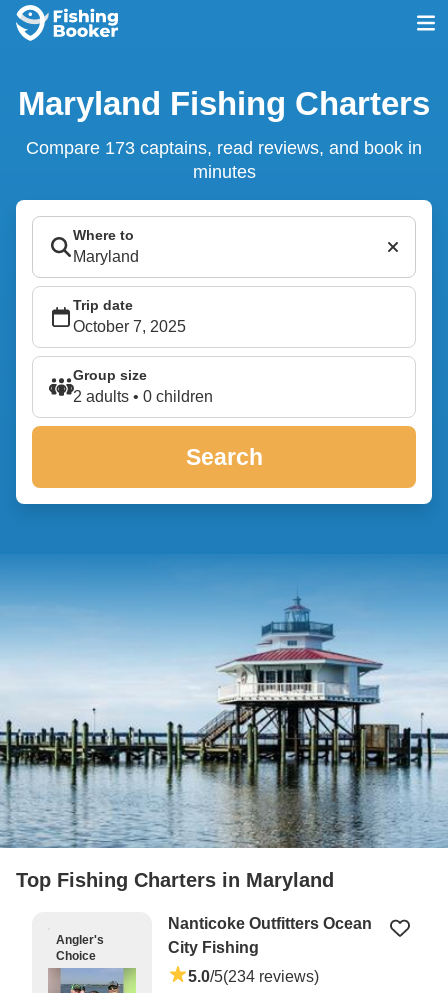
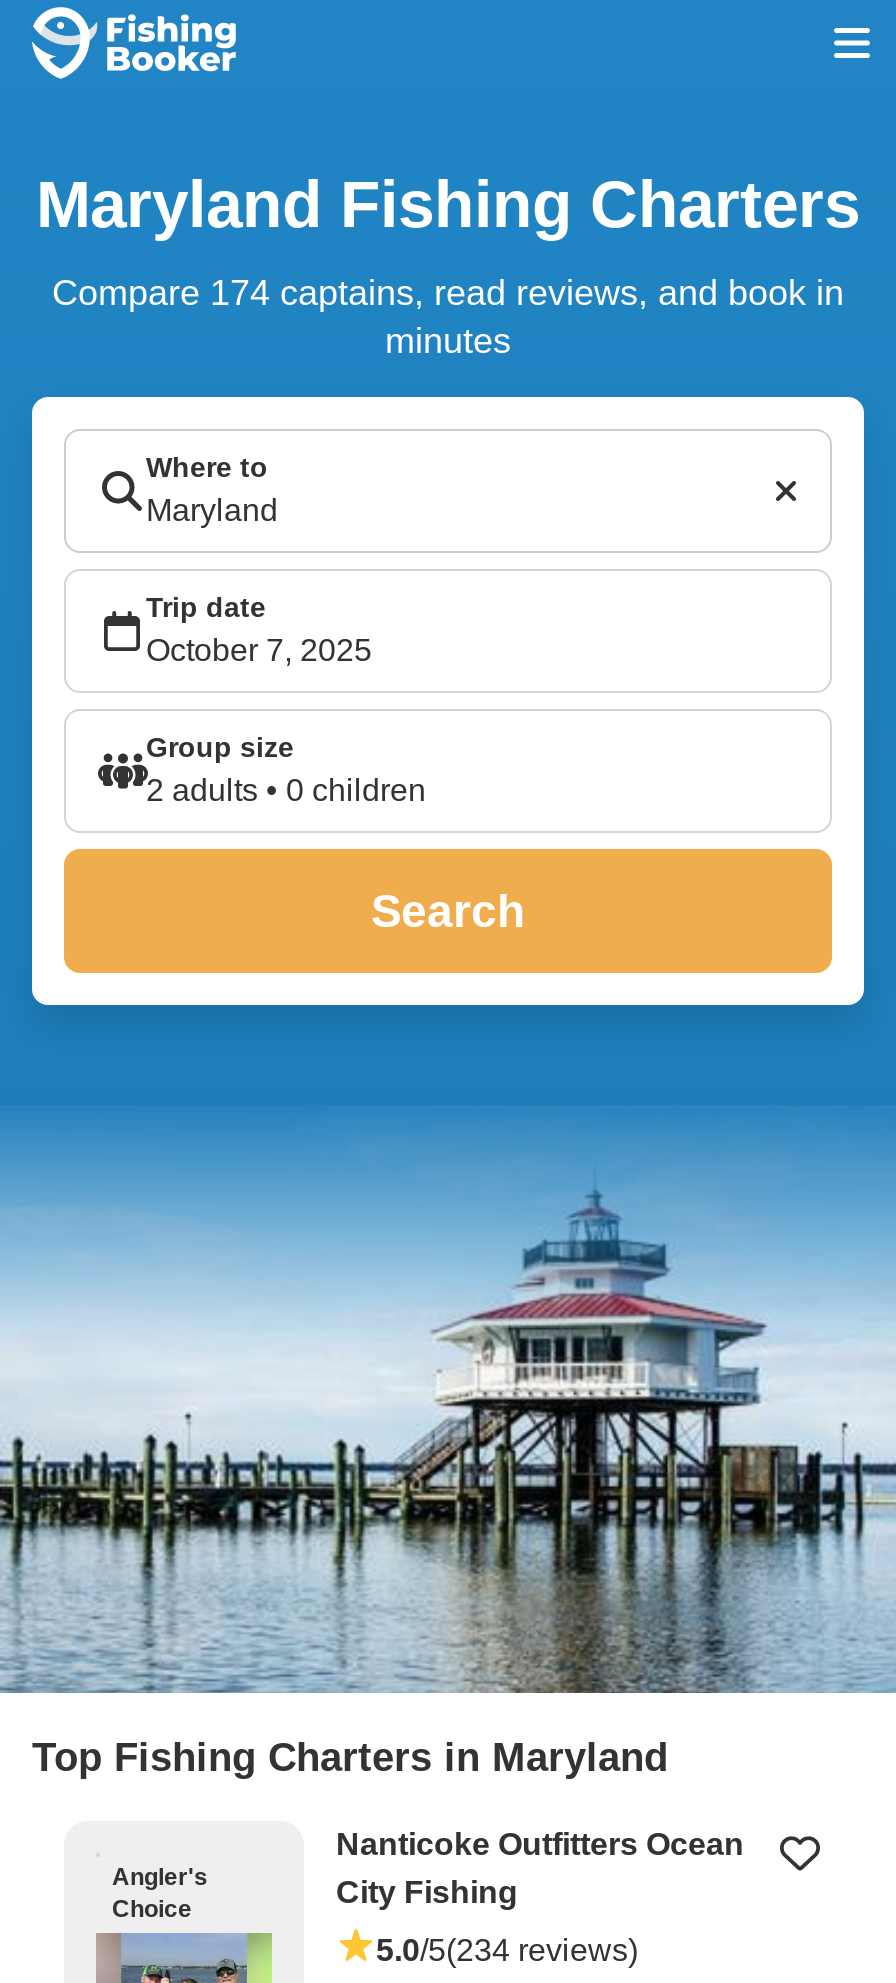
- Compare 173 captains, read reviews, and book in
+ Compare 174 captains, read reviews, and book in
